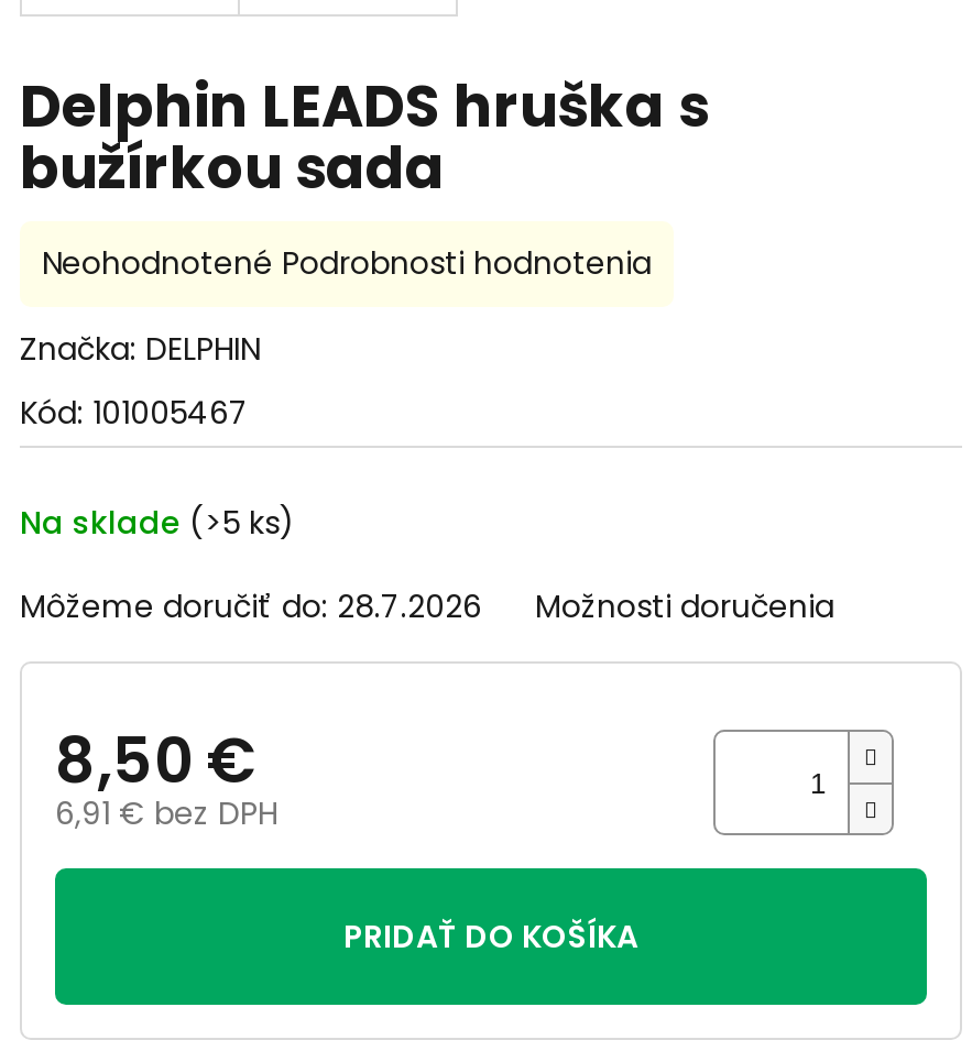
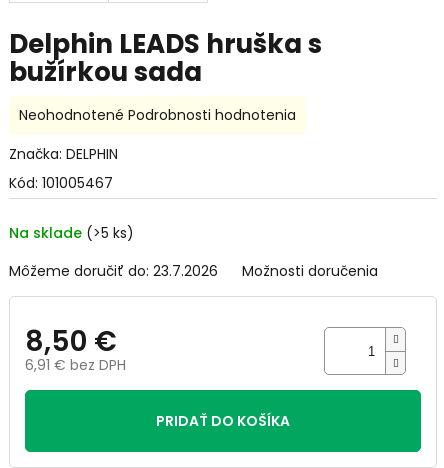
- Môžeme doručiť do: 28.7.2026
+ Môžeme doručiť do: 23.7.2026
